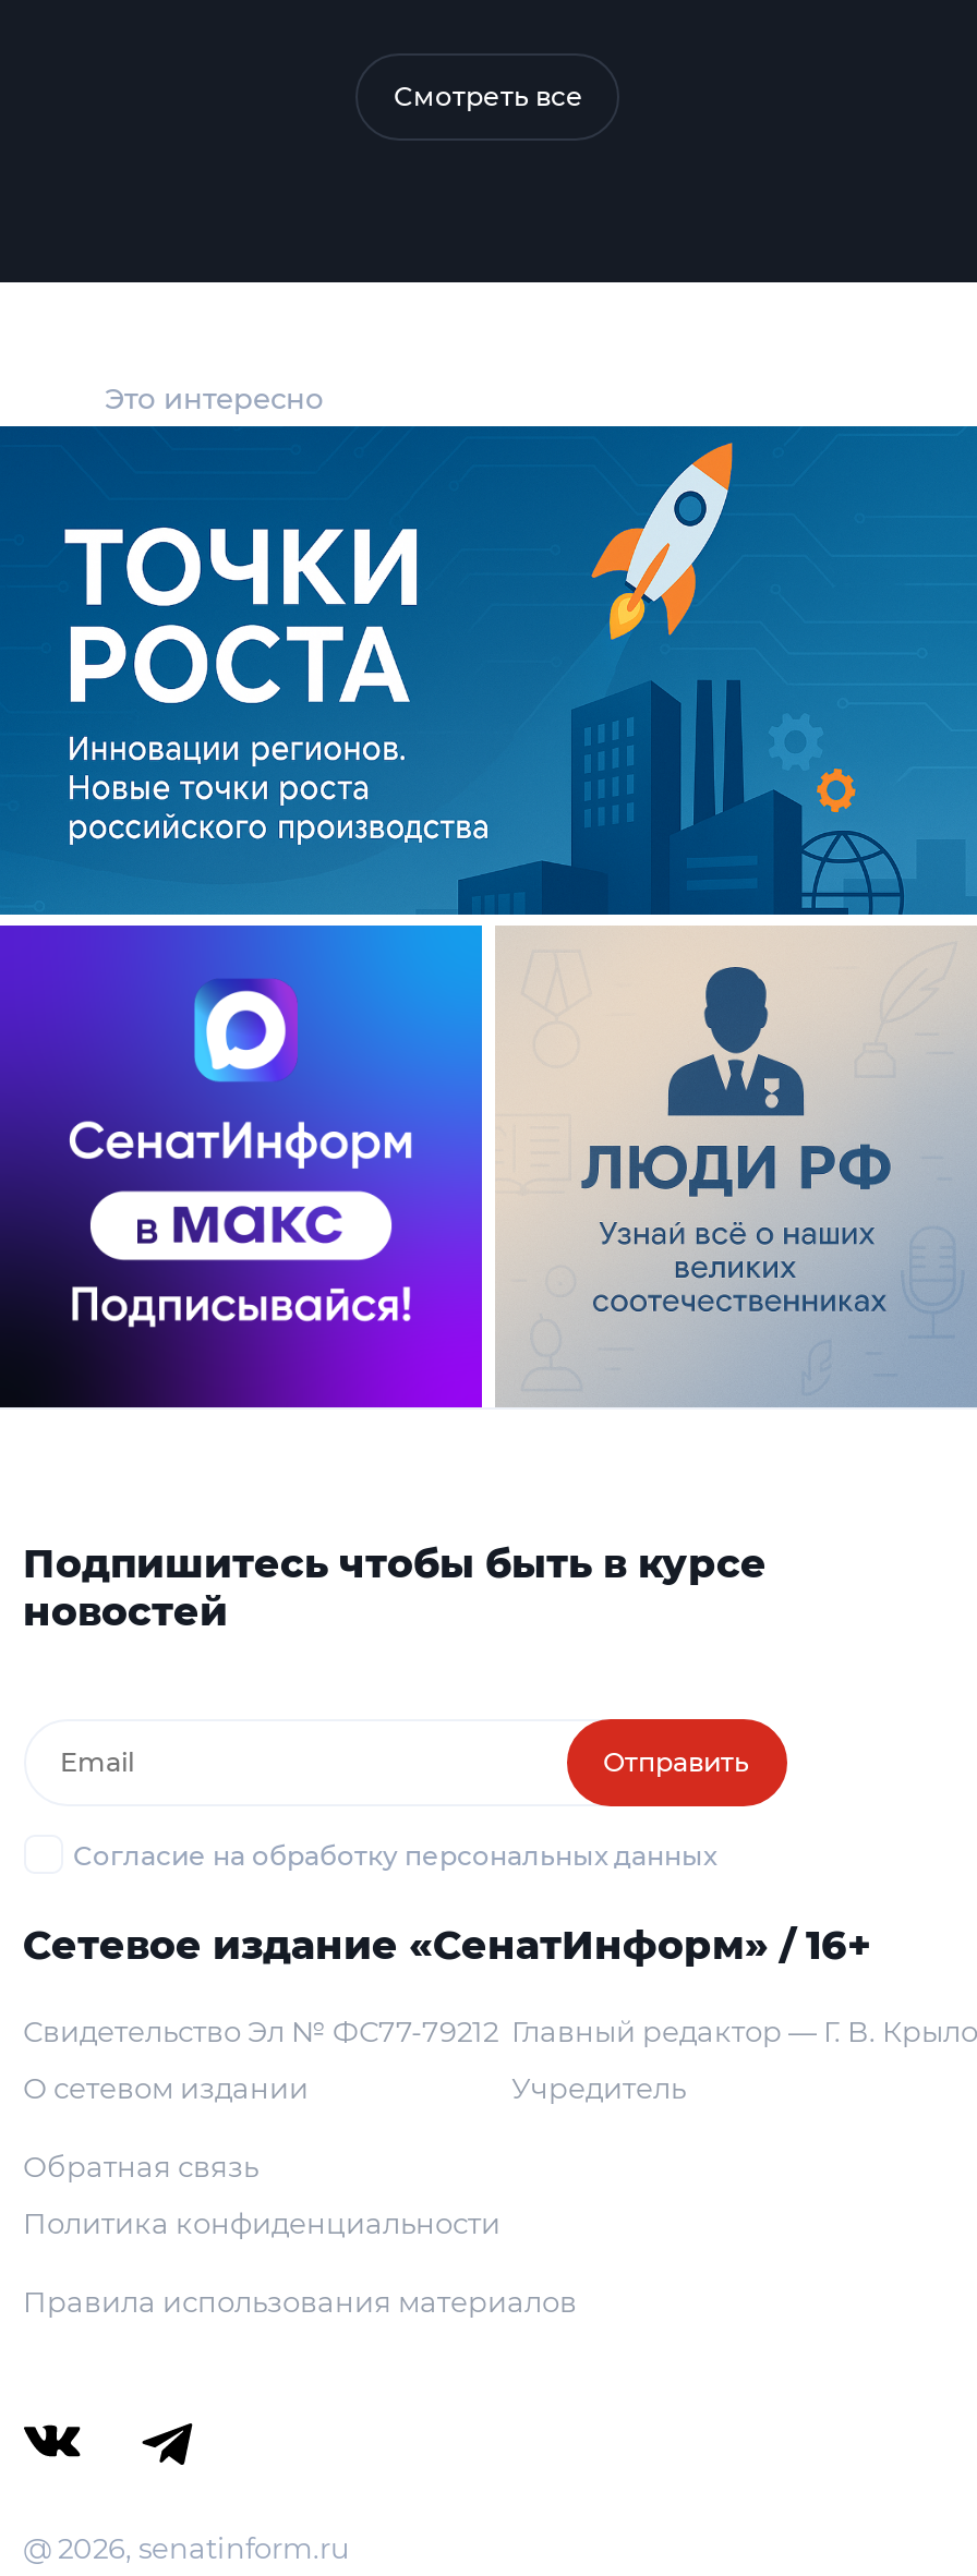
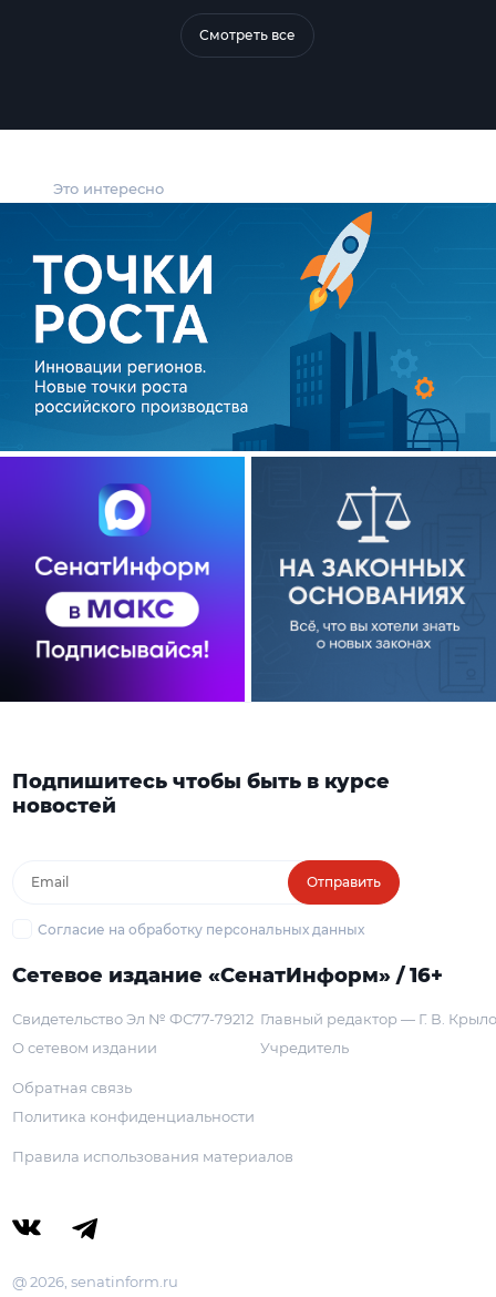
- [image]
+ [image]
